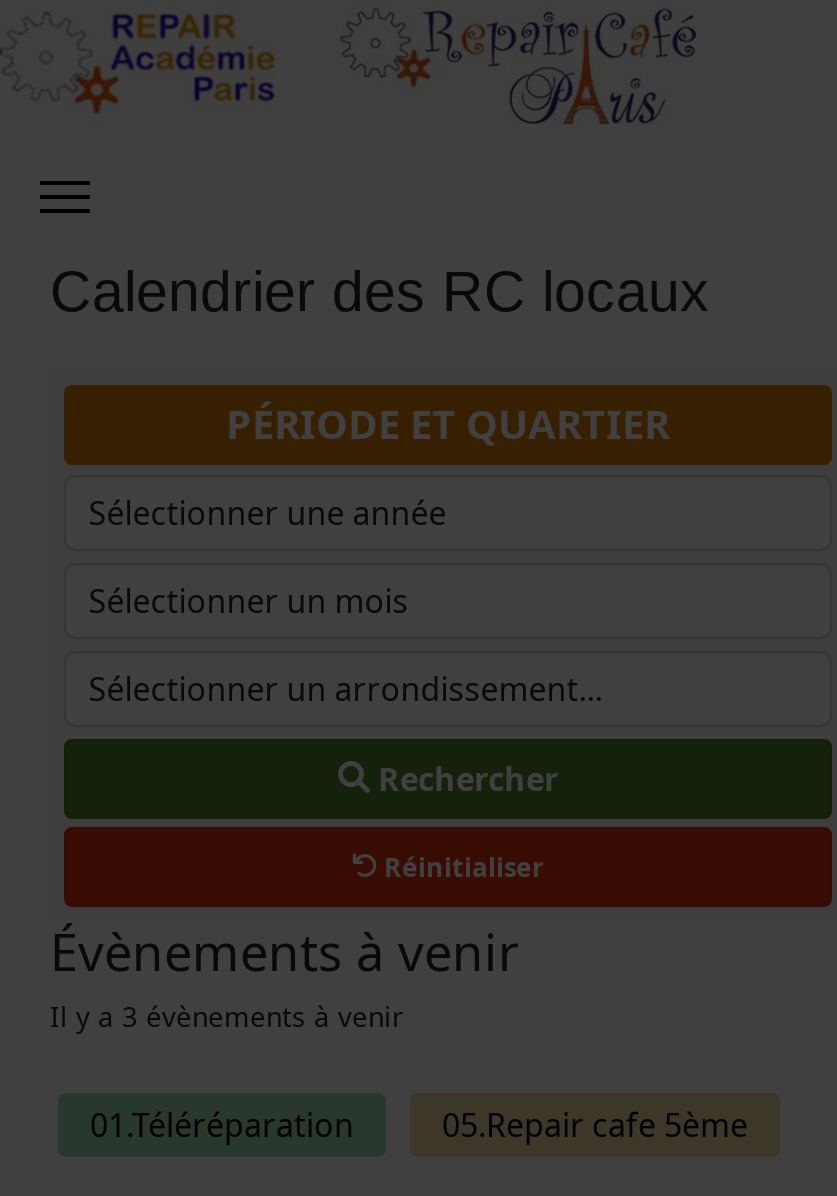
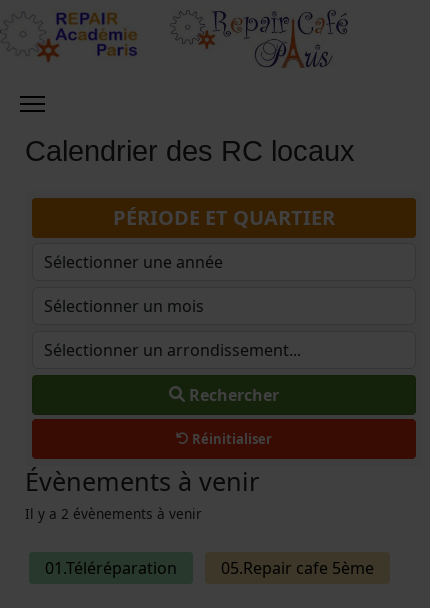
- Il y a 3 évènements à venir
+ Il y a 2 évènements à venir
